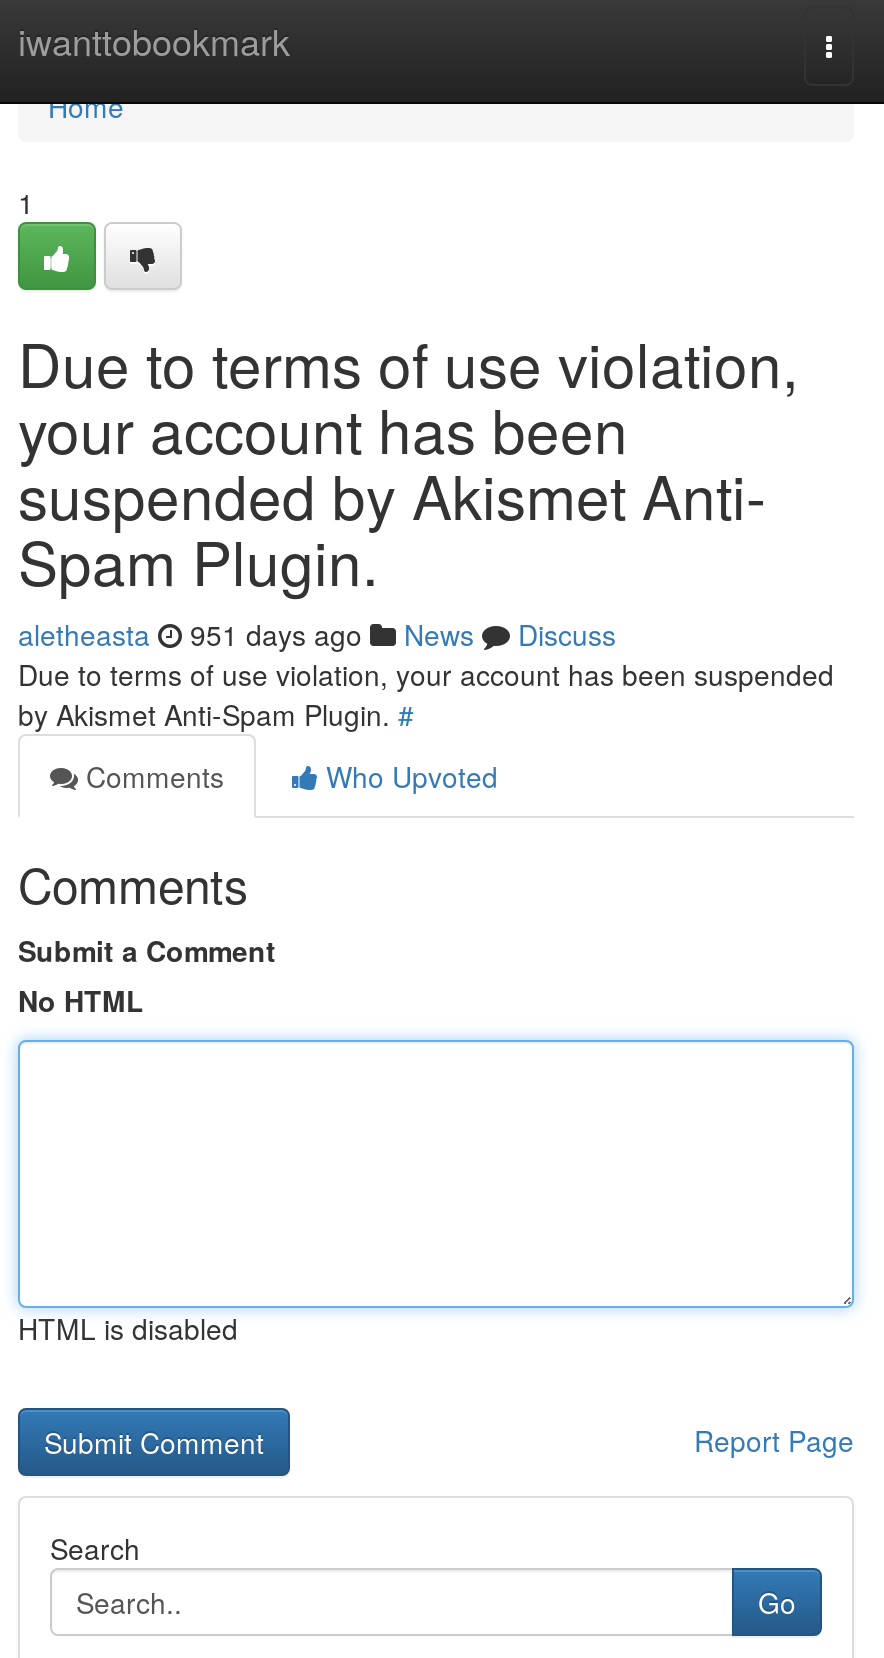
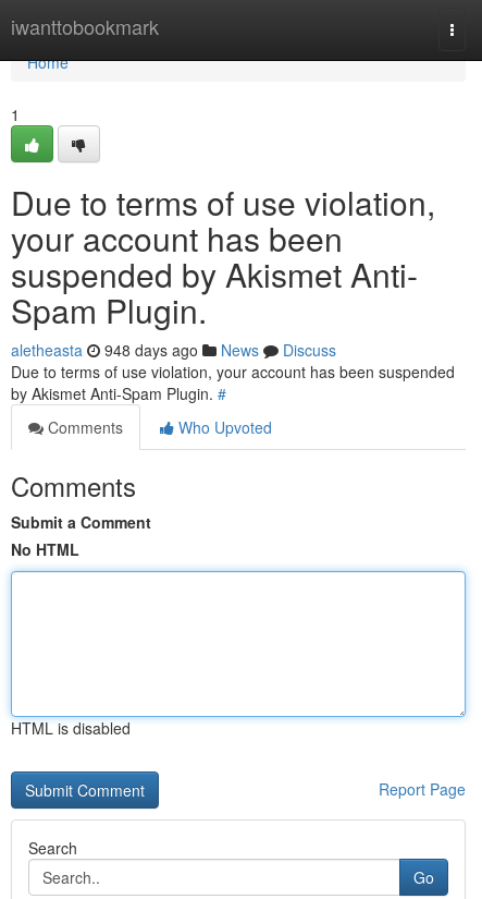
- aletheasta 951 days ago News Discuss
+ aletheasta 948 days ago News Discuss
